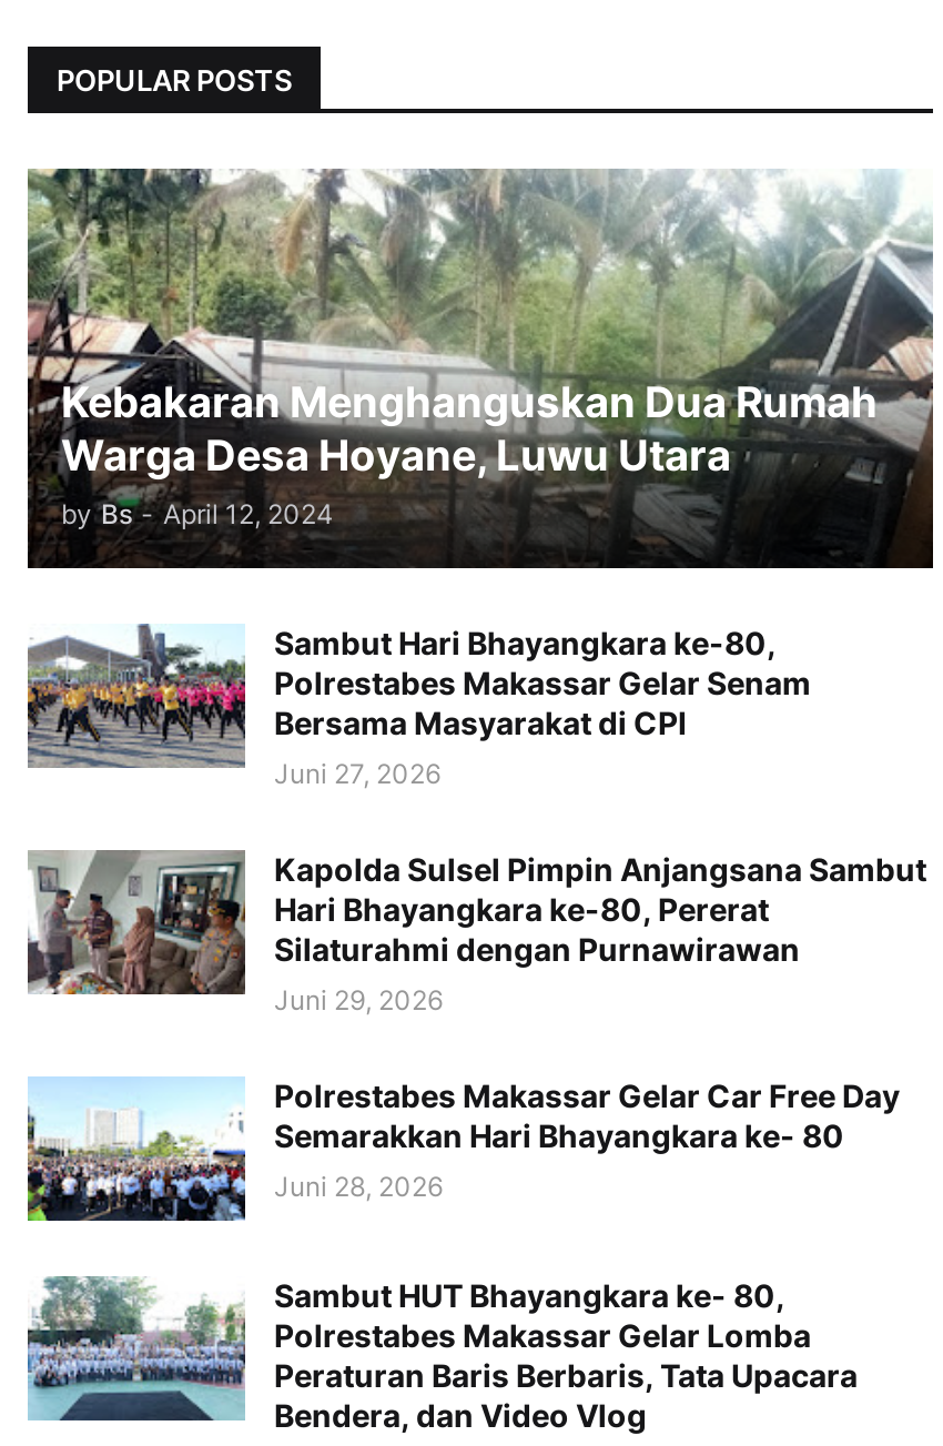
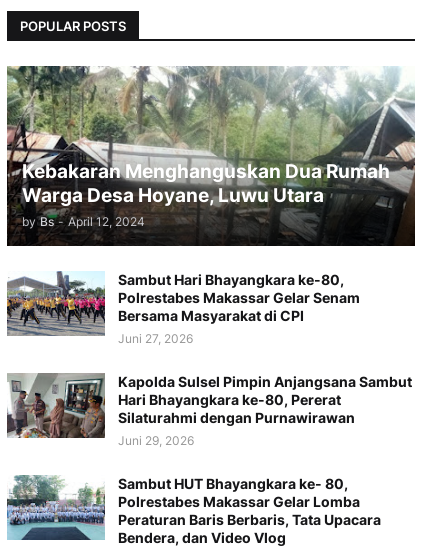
- [image]
- Polrestabes Makassar Gelar Car Free Day
- Semarakkan Hari Bhayangkara ke- 80
- Juni 28, 2026
